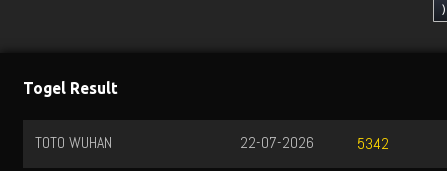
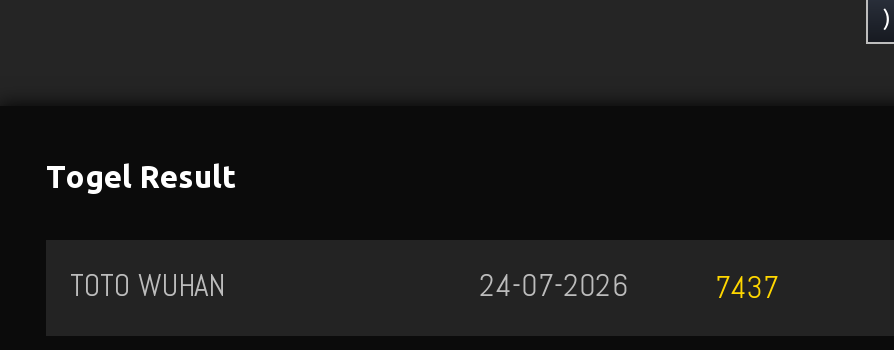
- 22-07-2026
+ 24-07-2026

- 5342
+ 7437
